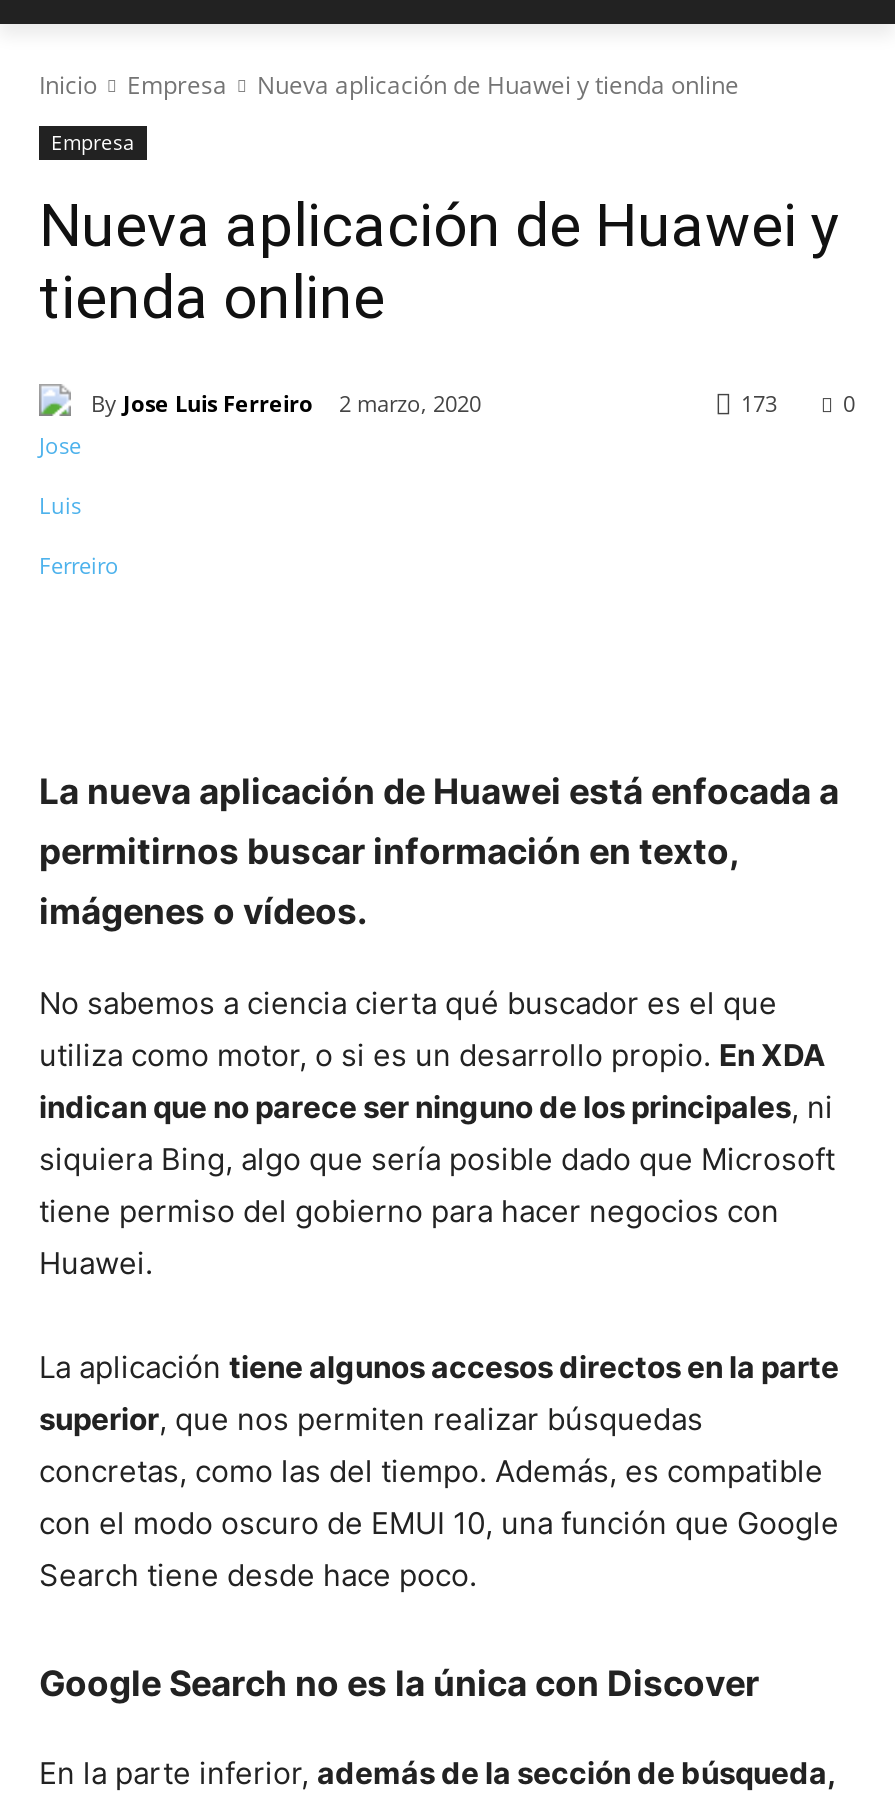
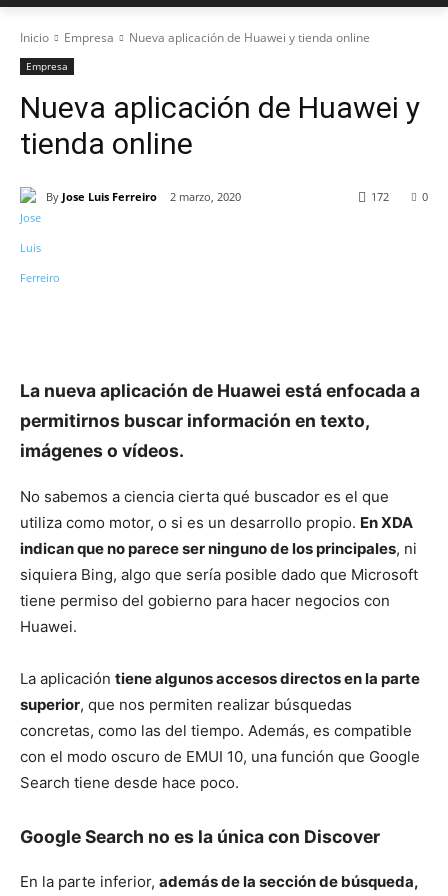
- 173
+ 172
